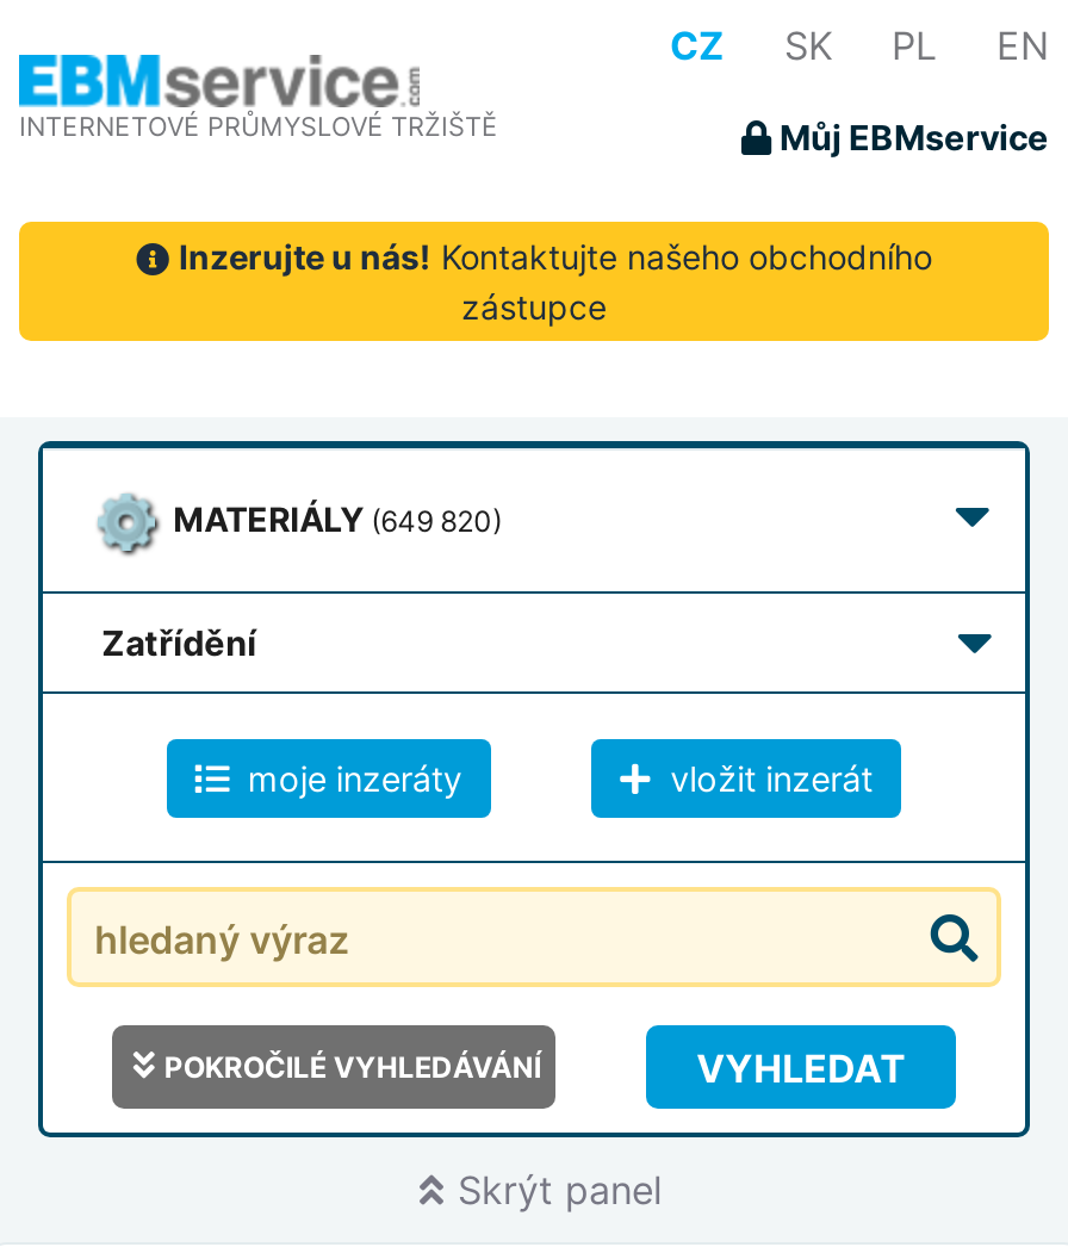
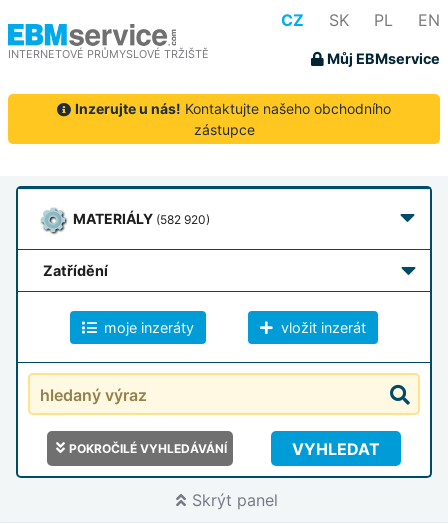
- MATERIÁLY (649 820)
+ MATERIÁLY (582 920)
